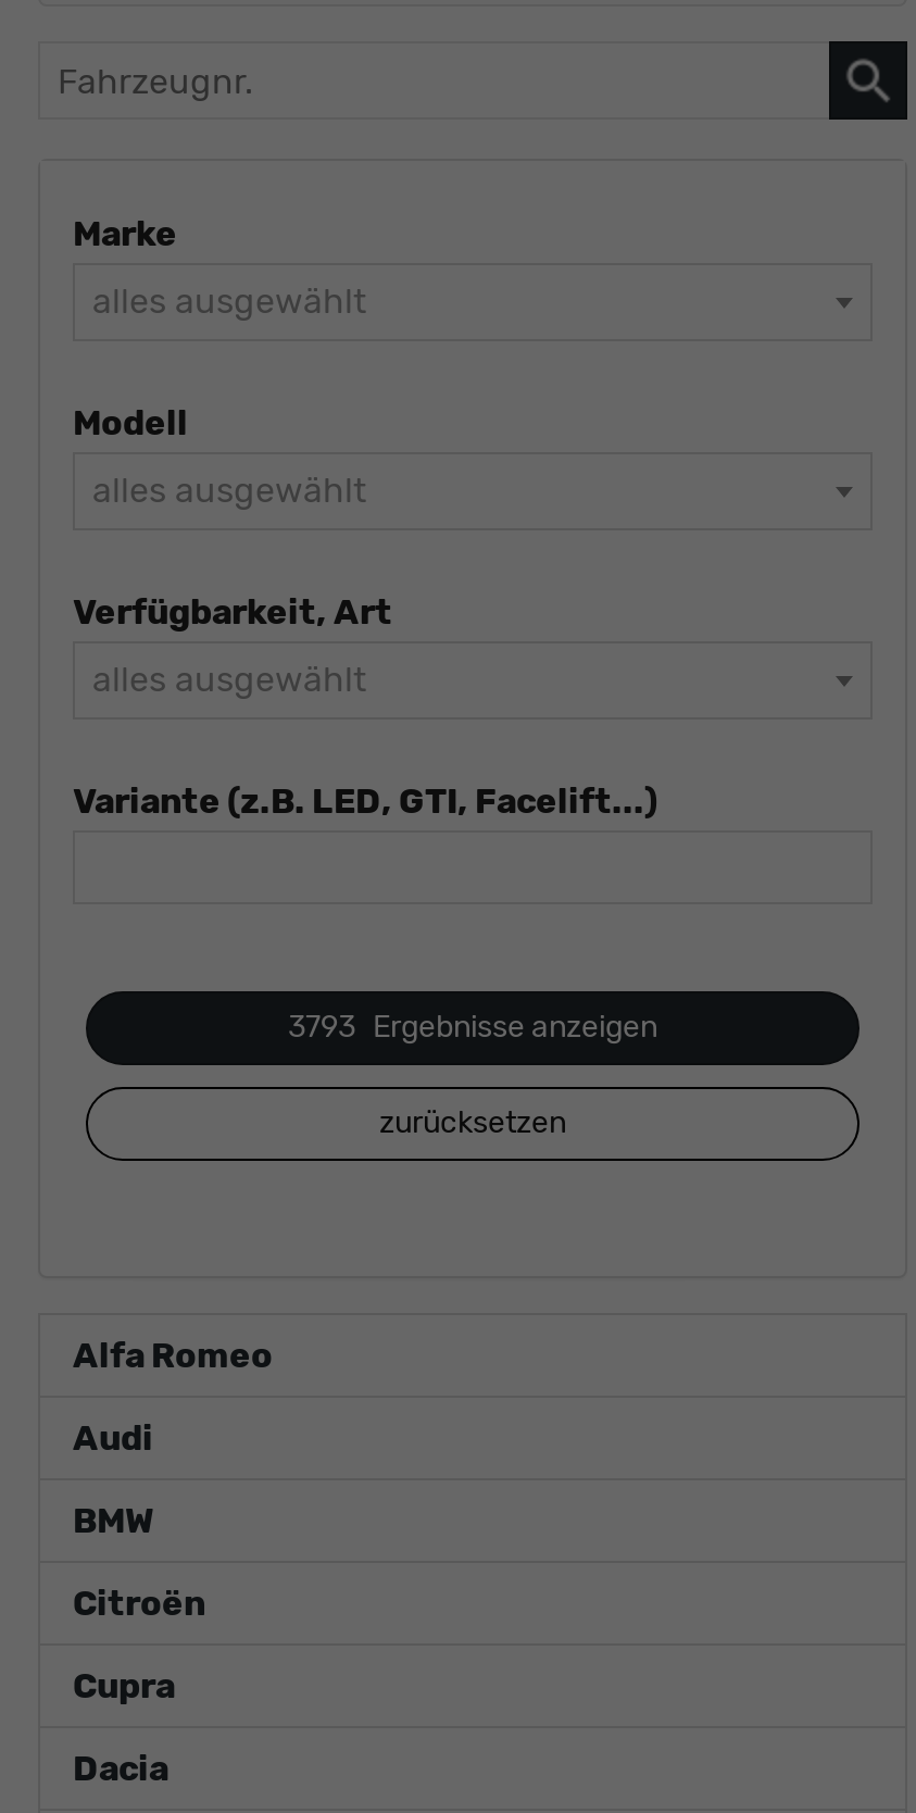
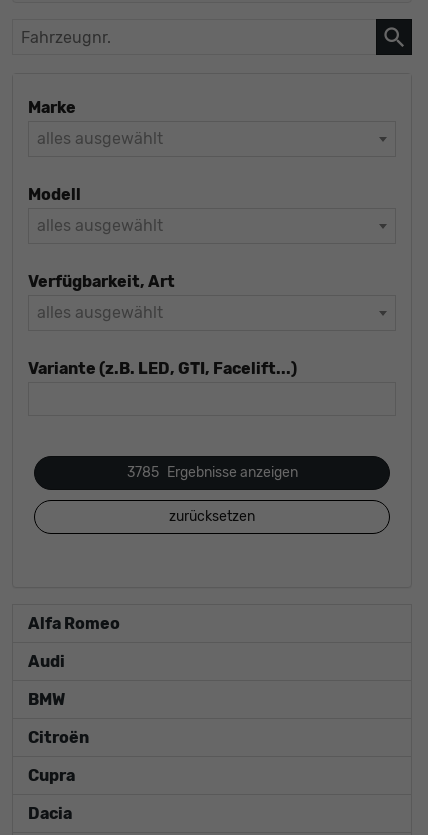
- 3793 Ergebnisse anzeigen
+ 3785 Ergebnisse anzeigen
